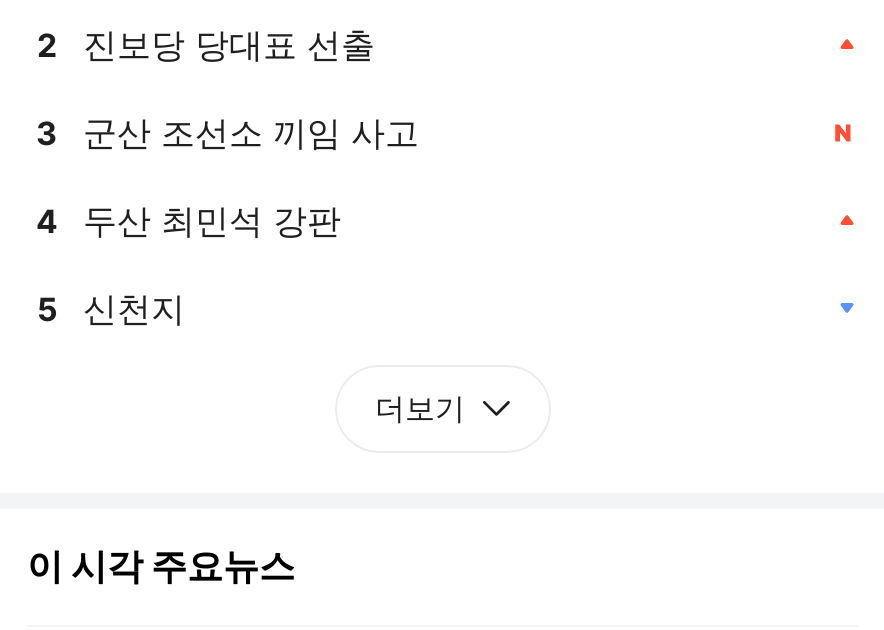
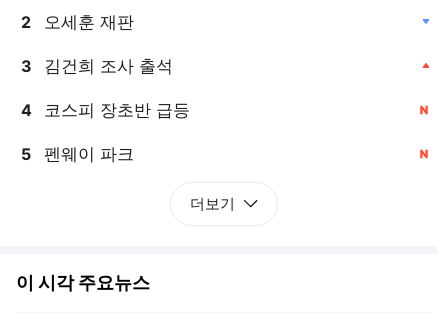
- 진보당 당대표 선출
+ 오세훈 재판

- 군산 조선소 끼임 사고
+ 김건희 조사 출석

- 두산 최민석 강판
+ 코스피 장초반 급등

- 신천지
+ 펜웨이 파크
